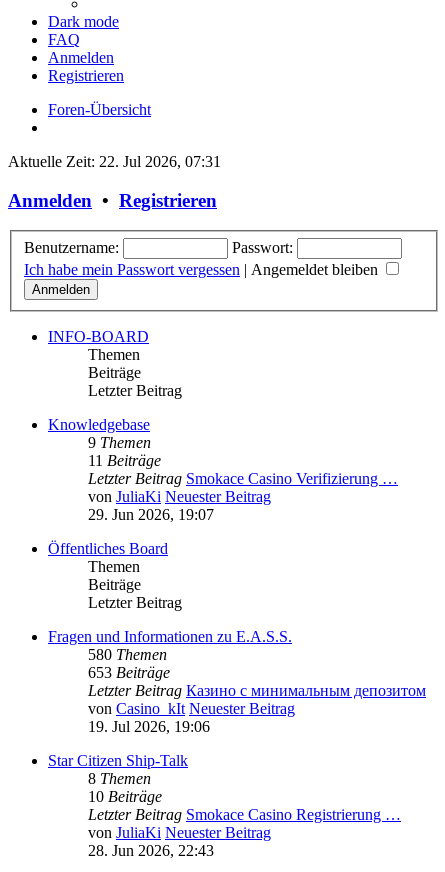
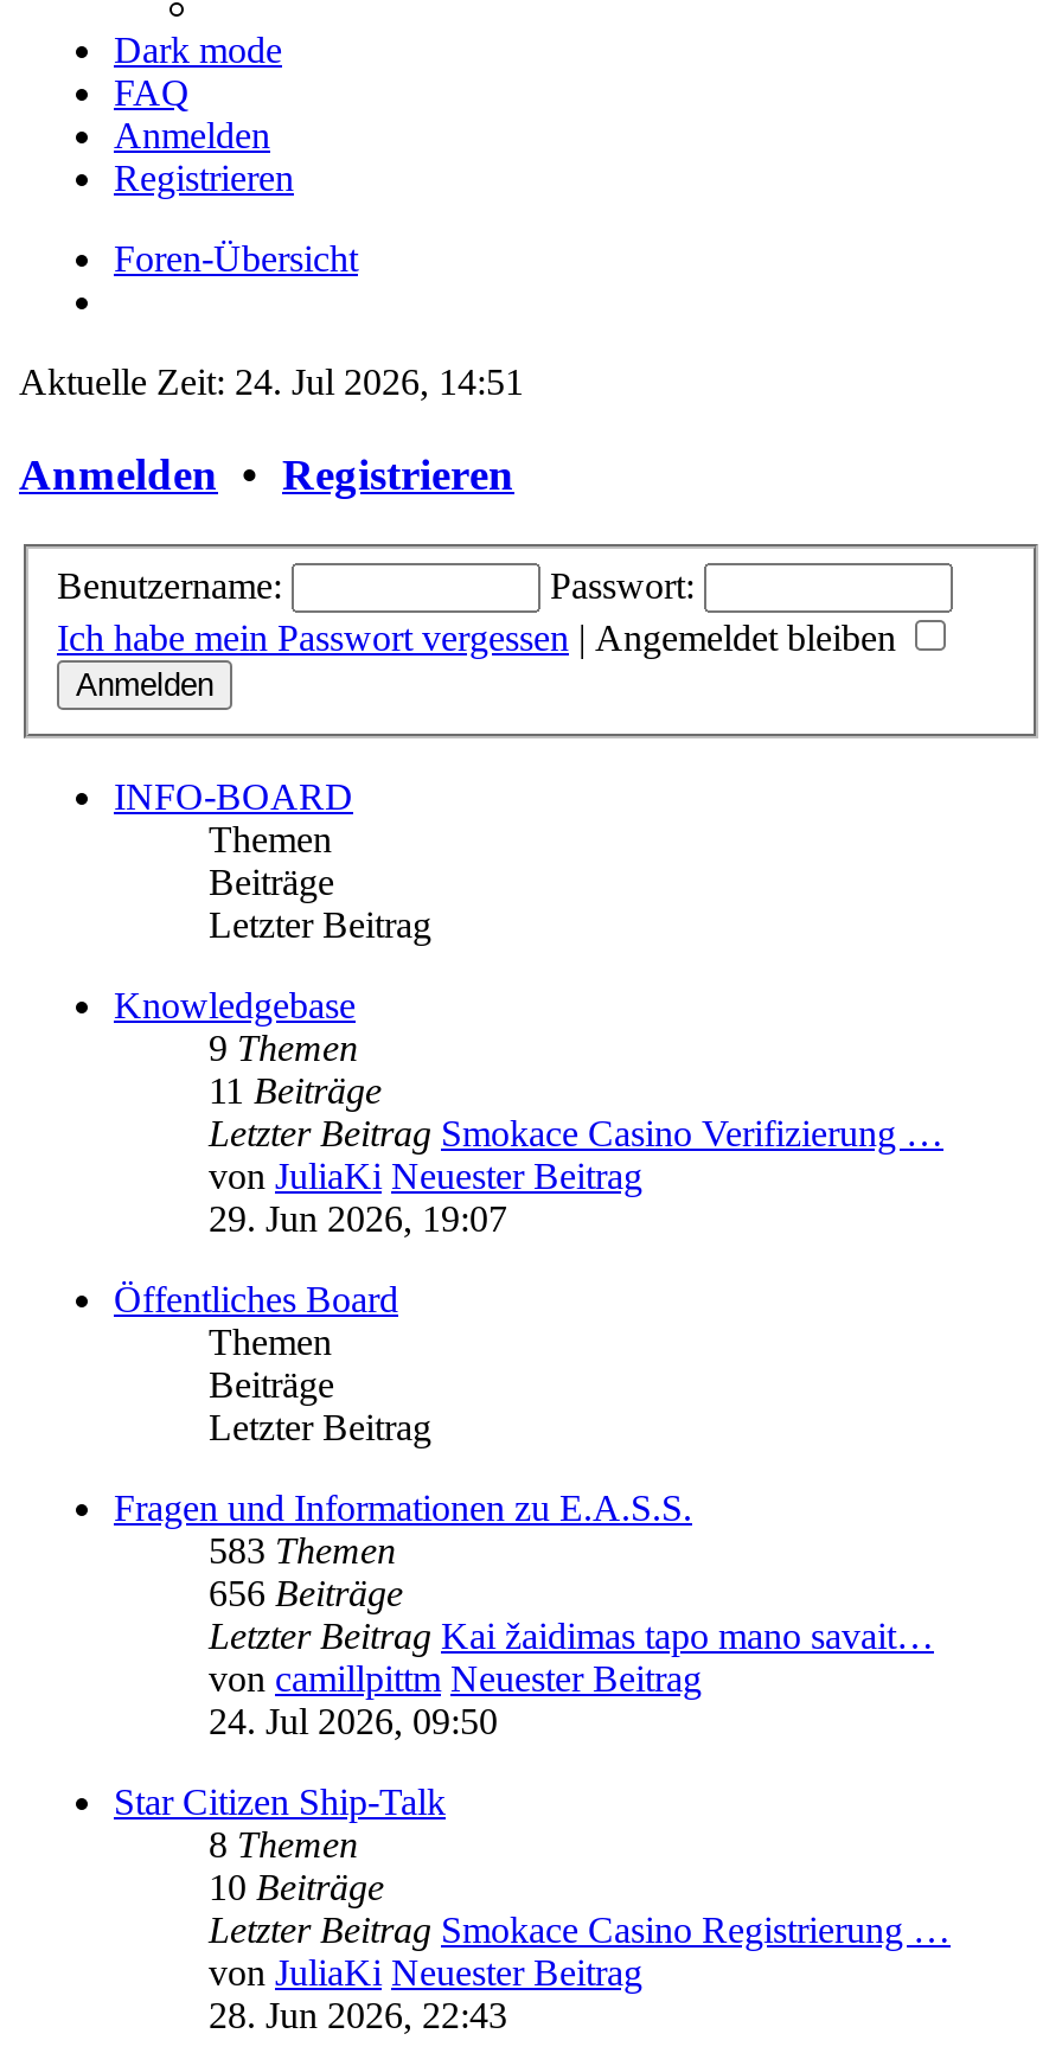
- Aktuelle Zeit: 22. Jul 2026, 07:31
+ Aktuelle Zeit: 24. Jul 2026, 14:51

- 580 Themen
- 653 Beiträge
- Letzter Beitrag Казино с минимальным депозитом
- von Casino_kIt Neuester Beitrag
- 19. Jul 2026, 19:06
+ 583 Themen
+ 656 Beiträge
+ Letzter Beitrag Kai žaidimas tapo mano savait…
+ von camillpittm Neuester Beitrag
+ 24. Jul 2026, 09:50
